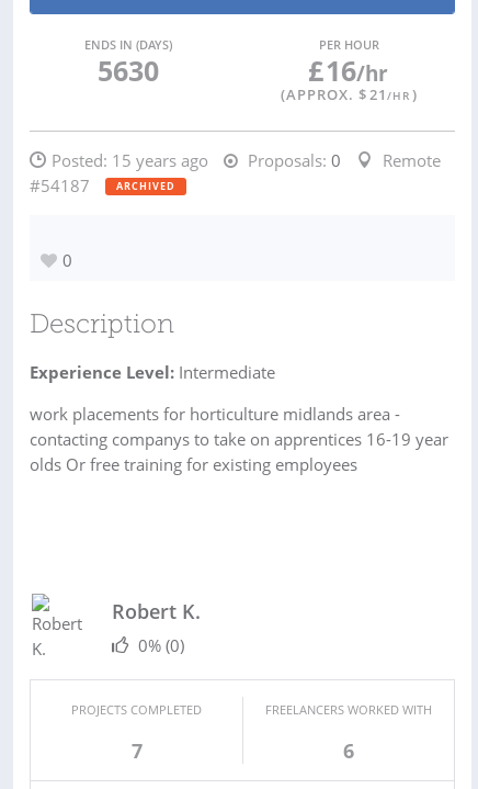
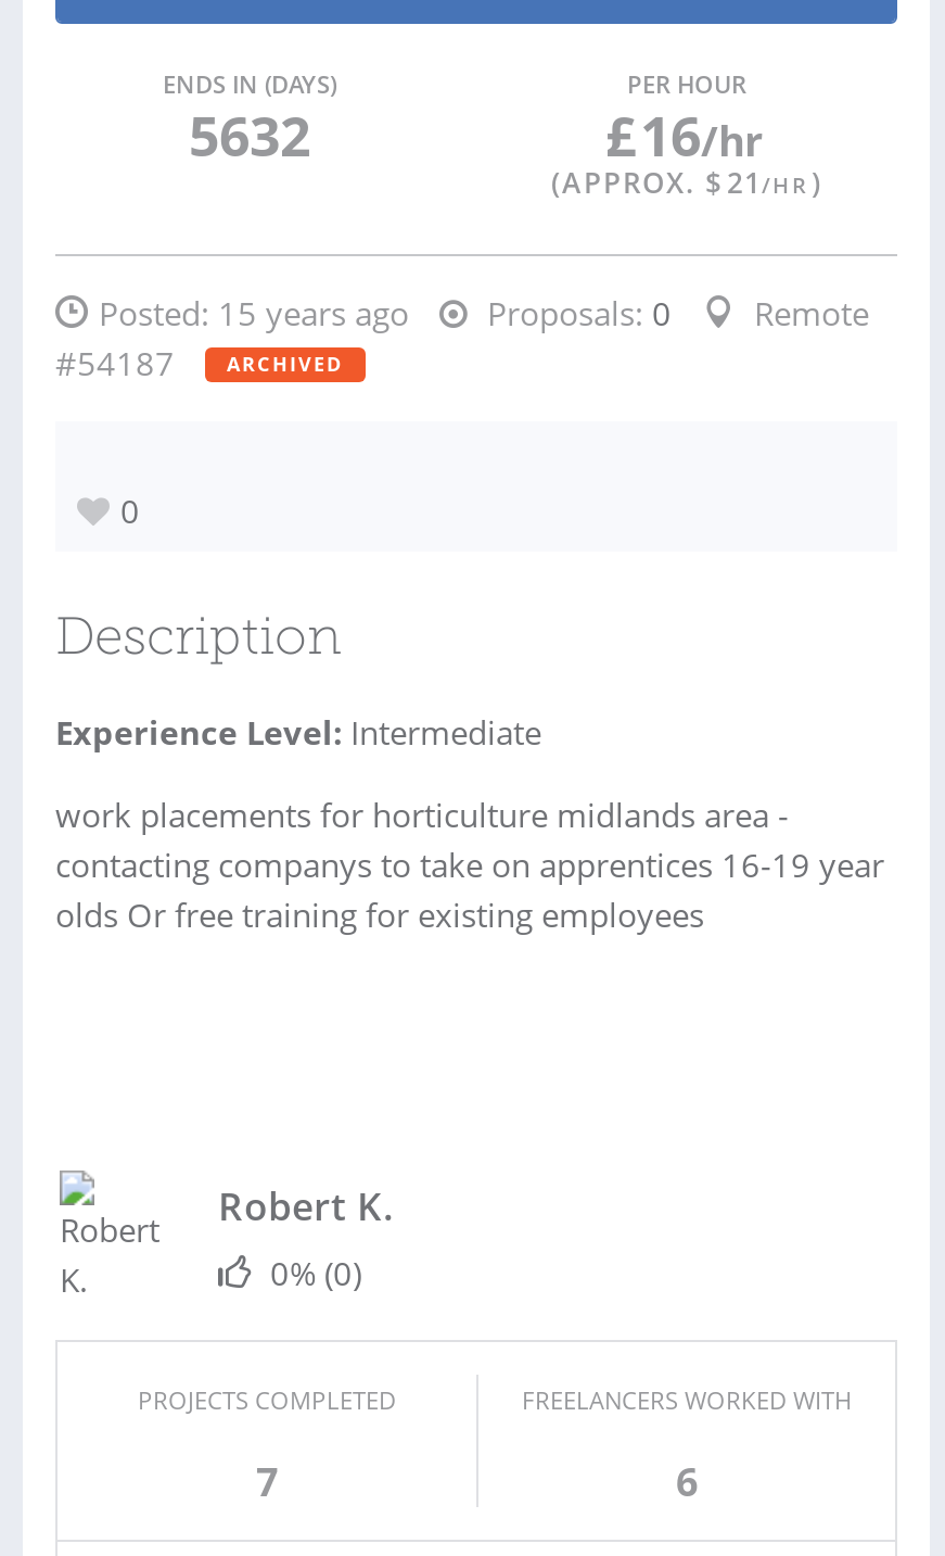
- 5630
+ 5632
